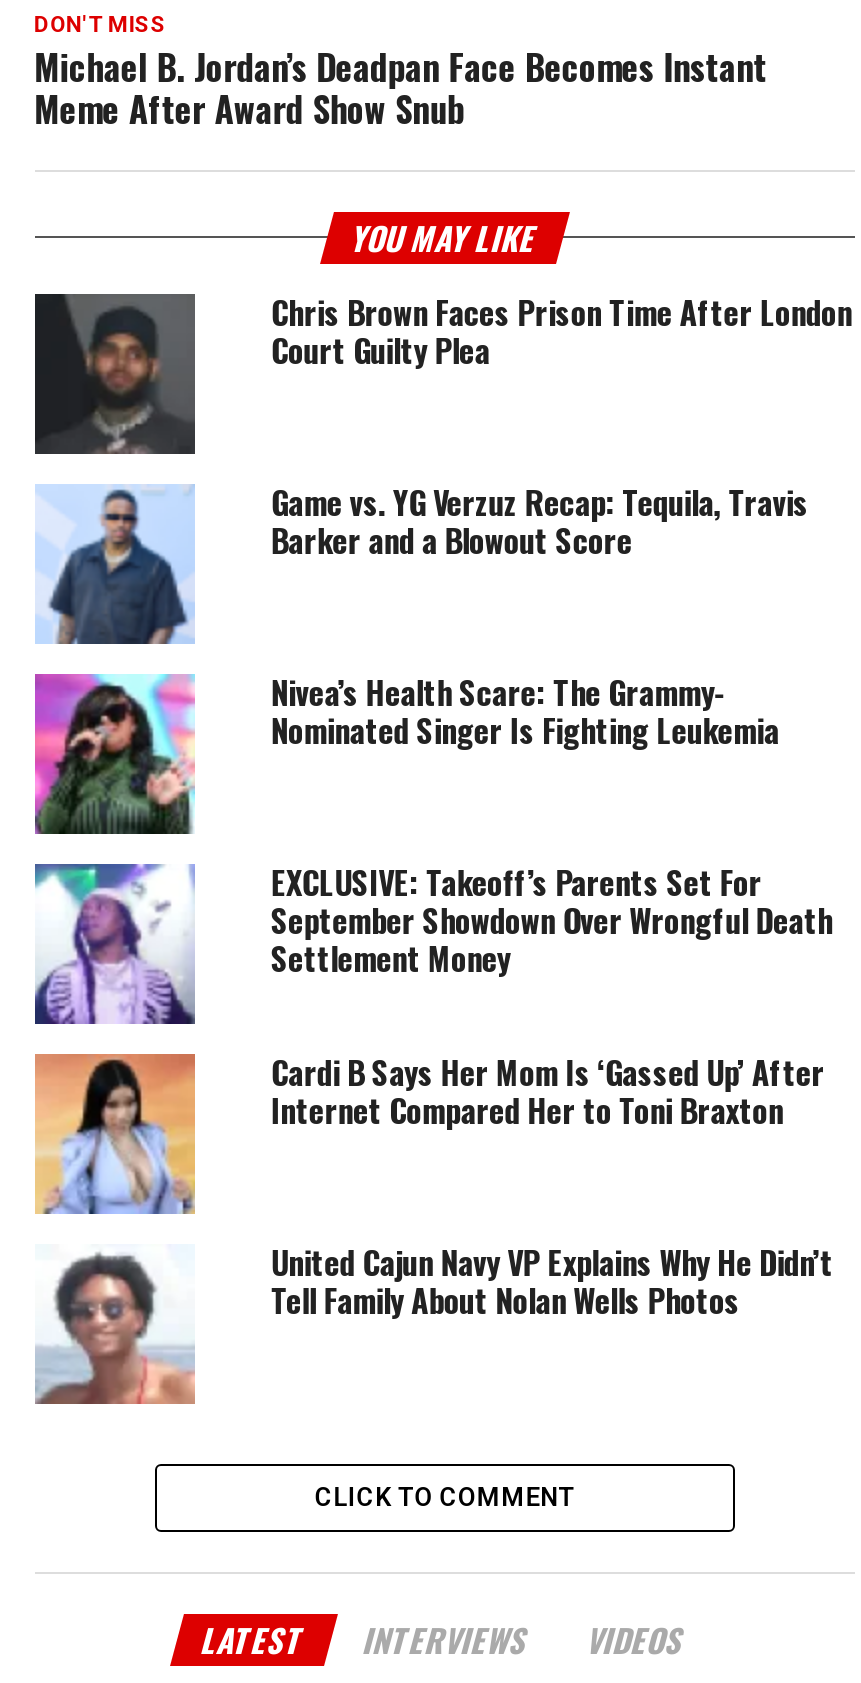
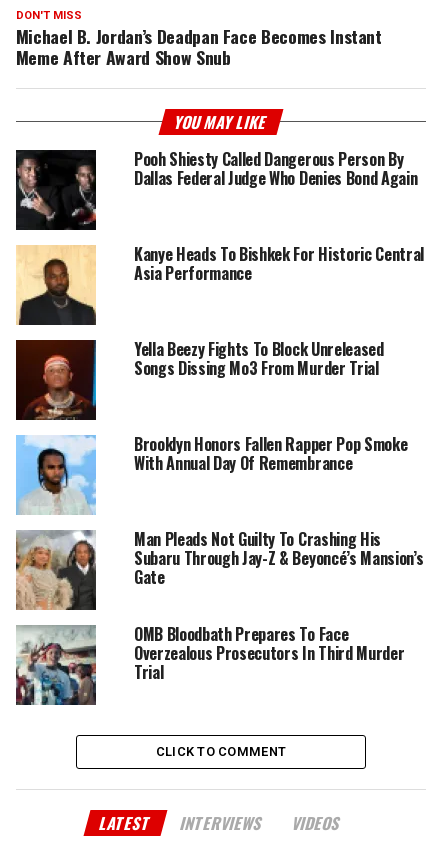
- [image]
- Chris Brown Faces Prison Time After London
- Court Guilty Plea
+ [image]
+ Pooh Shiesty Called Dangerous Person By
+ Dallas Federal Judge Who Denies Bond Again

- [image]
- Game vs. YG Verzuz Recap: Tequila, Travis
- Barker and a Blowout Score
+ [image]
+ Kanye Heads To Bishkek For Historic Central
+ Asia Performance

- [image]
- Nivea’s Health Scare: The Grammy-
- Nominated Singer Is Fighting Leukemia
+ [image]
+ Yella Beezy Fights To Block Unreleased
+ Songs Dissing Mo3 From Murder Trial

- [image]
- EXCLUSIVE: Takeoff’s Parents Set For
- September Showdown Over Wrongful Death
- Settlement Money
+ [image]
+ Brooklyn Honors Fallen Rapper Pop Smoke
+ With Annual Day Of Remembrance

- [image]
- Cardi B Says Her Mom Is ‘Gassed Up’ After
- Internet Compared Her to Toni Braxton
+ [image]
+ Man Pleads Not Guilty To Crashing His
+ Subaru Through Jay-Z & Beyoncé’s Mansion’s
+ Gate

- [image]
- United Cajun Navy VP Explains Why He Didn’t
- Tell Family About Nolan Wells Photos
+ [image]
+ OMB Bloodbath Prepares To Face
+ Overzealous Prosecutors In Third Murder
+ Trial
